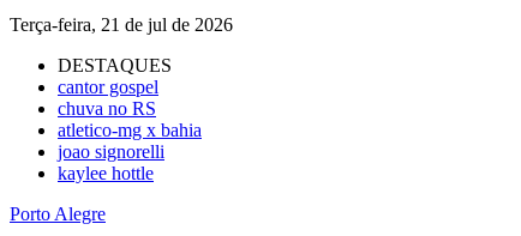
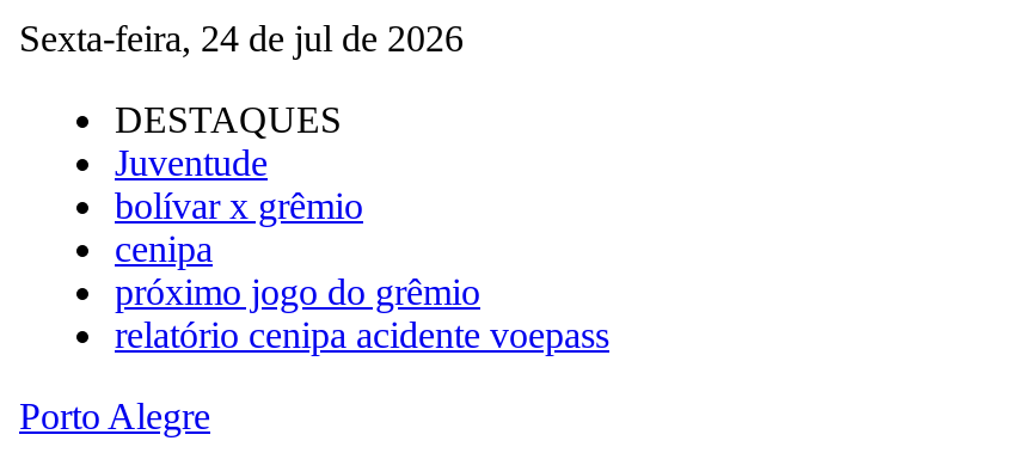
- Terça-feira, 21 de jul de 2026
+ Sexta-feira, 24 de jul de 2026

- cantor gospel
- chuva no RS
- atletico-mg x bahia
- joao signorelli
- kaylee hottle
+ Juventude
+ bolívar x grêmio
+ cenipa
+ próximo jogo do grêmio
+ relatório cenipa acidente voepass
